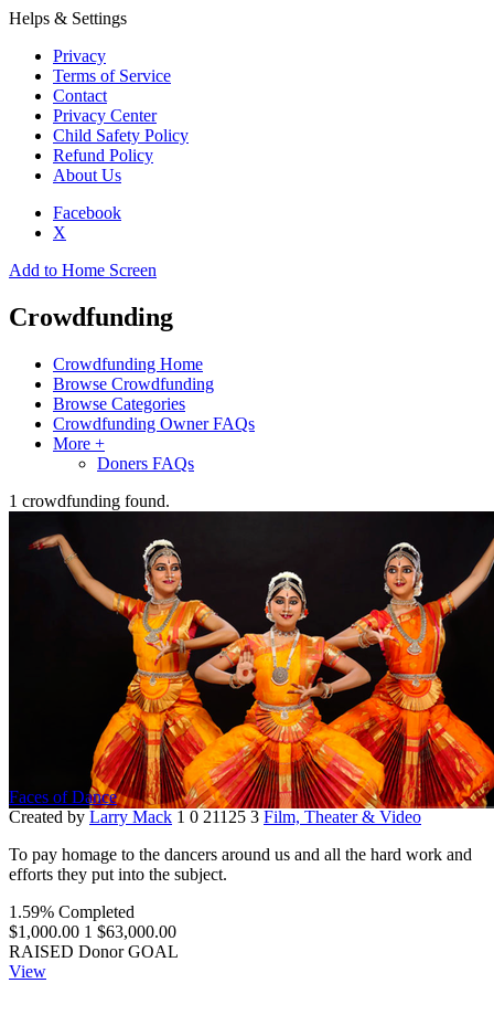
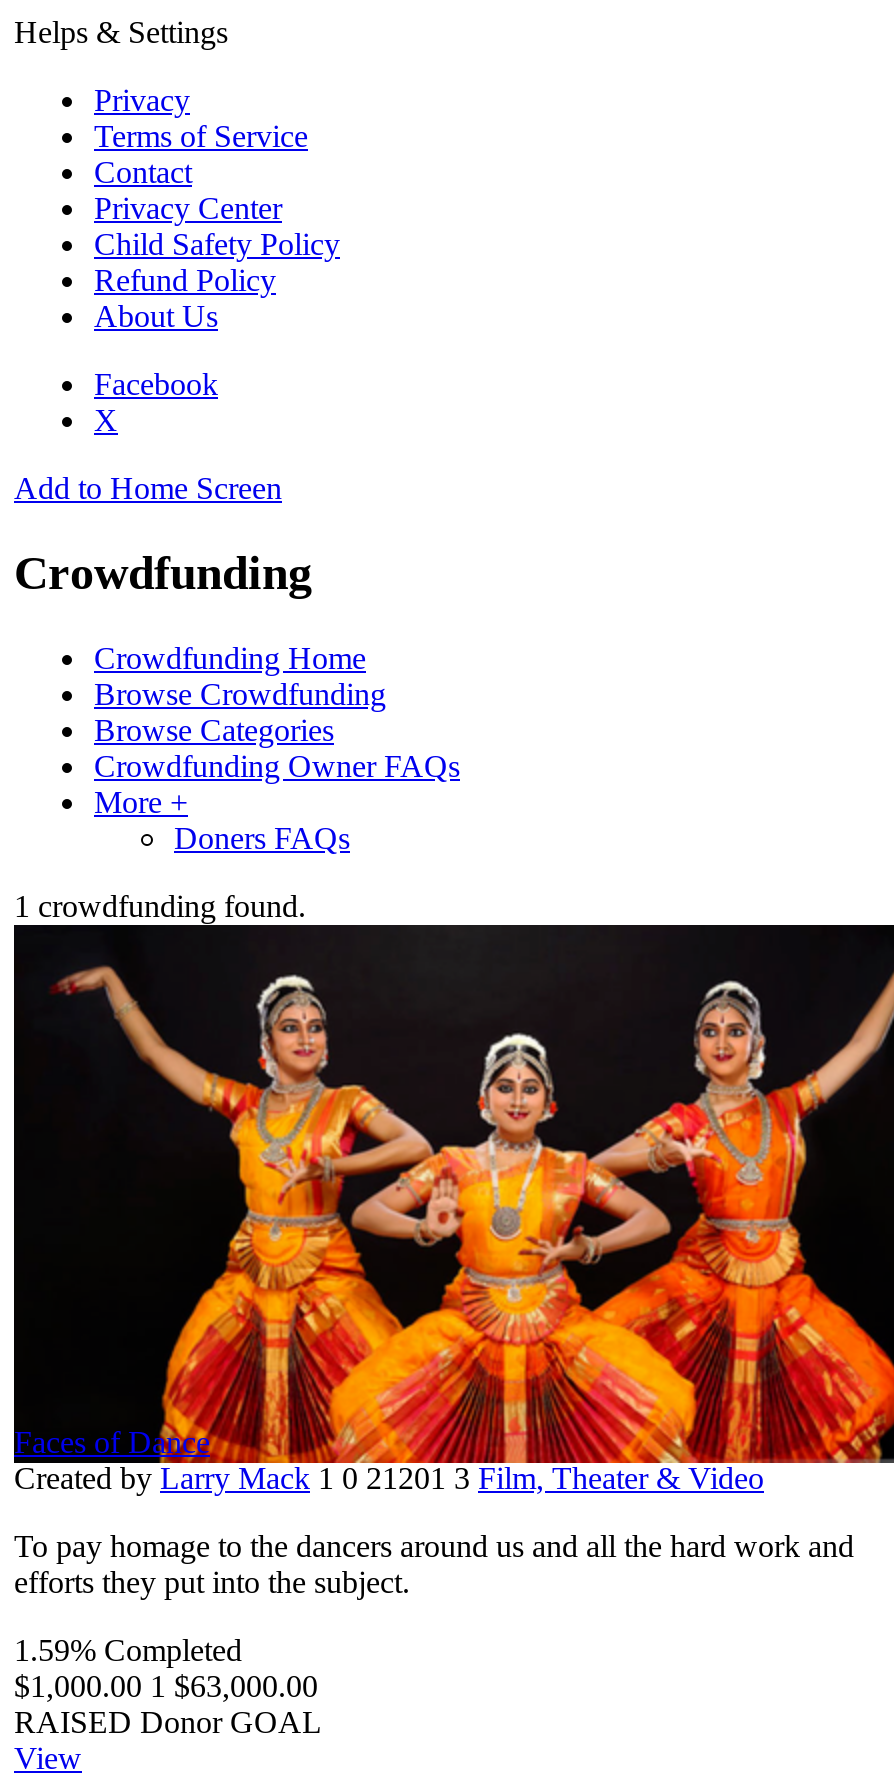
- Created byLarry Mack 1 0 21125 3 Film, Theater & Video
+ Created byLarry Mack 1 0 21201 3 Film, Theater & Video
